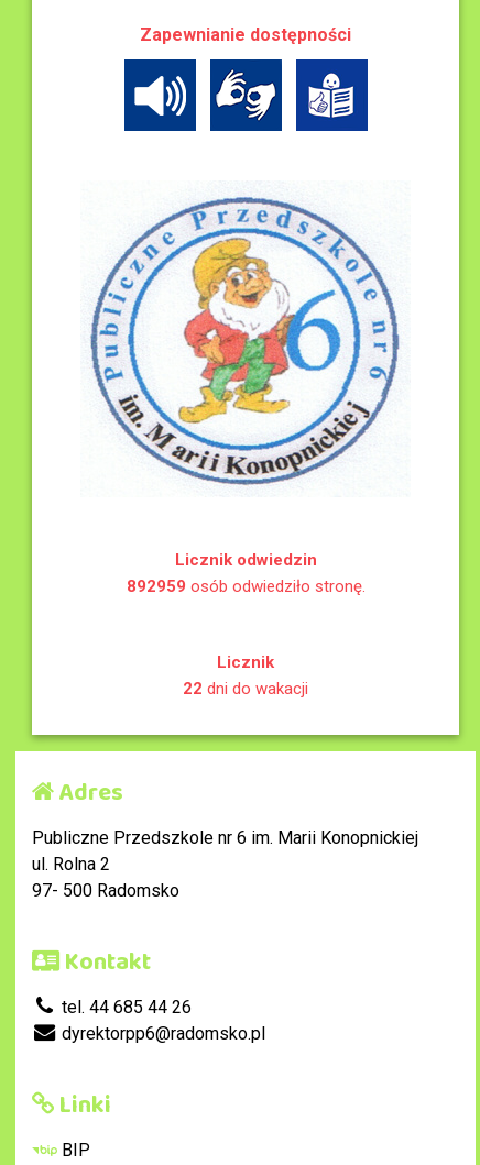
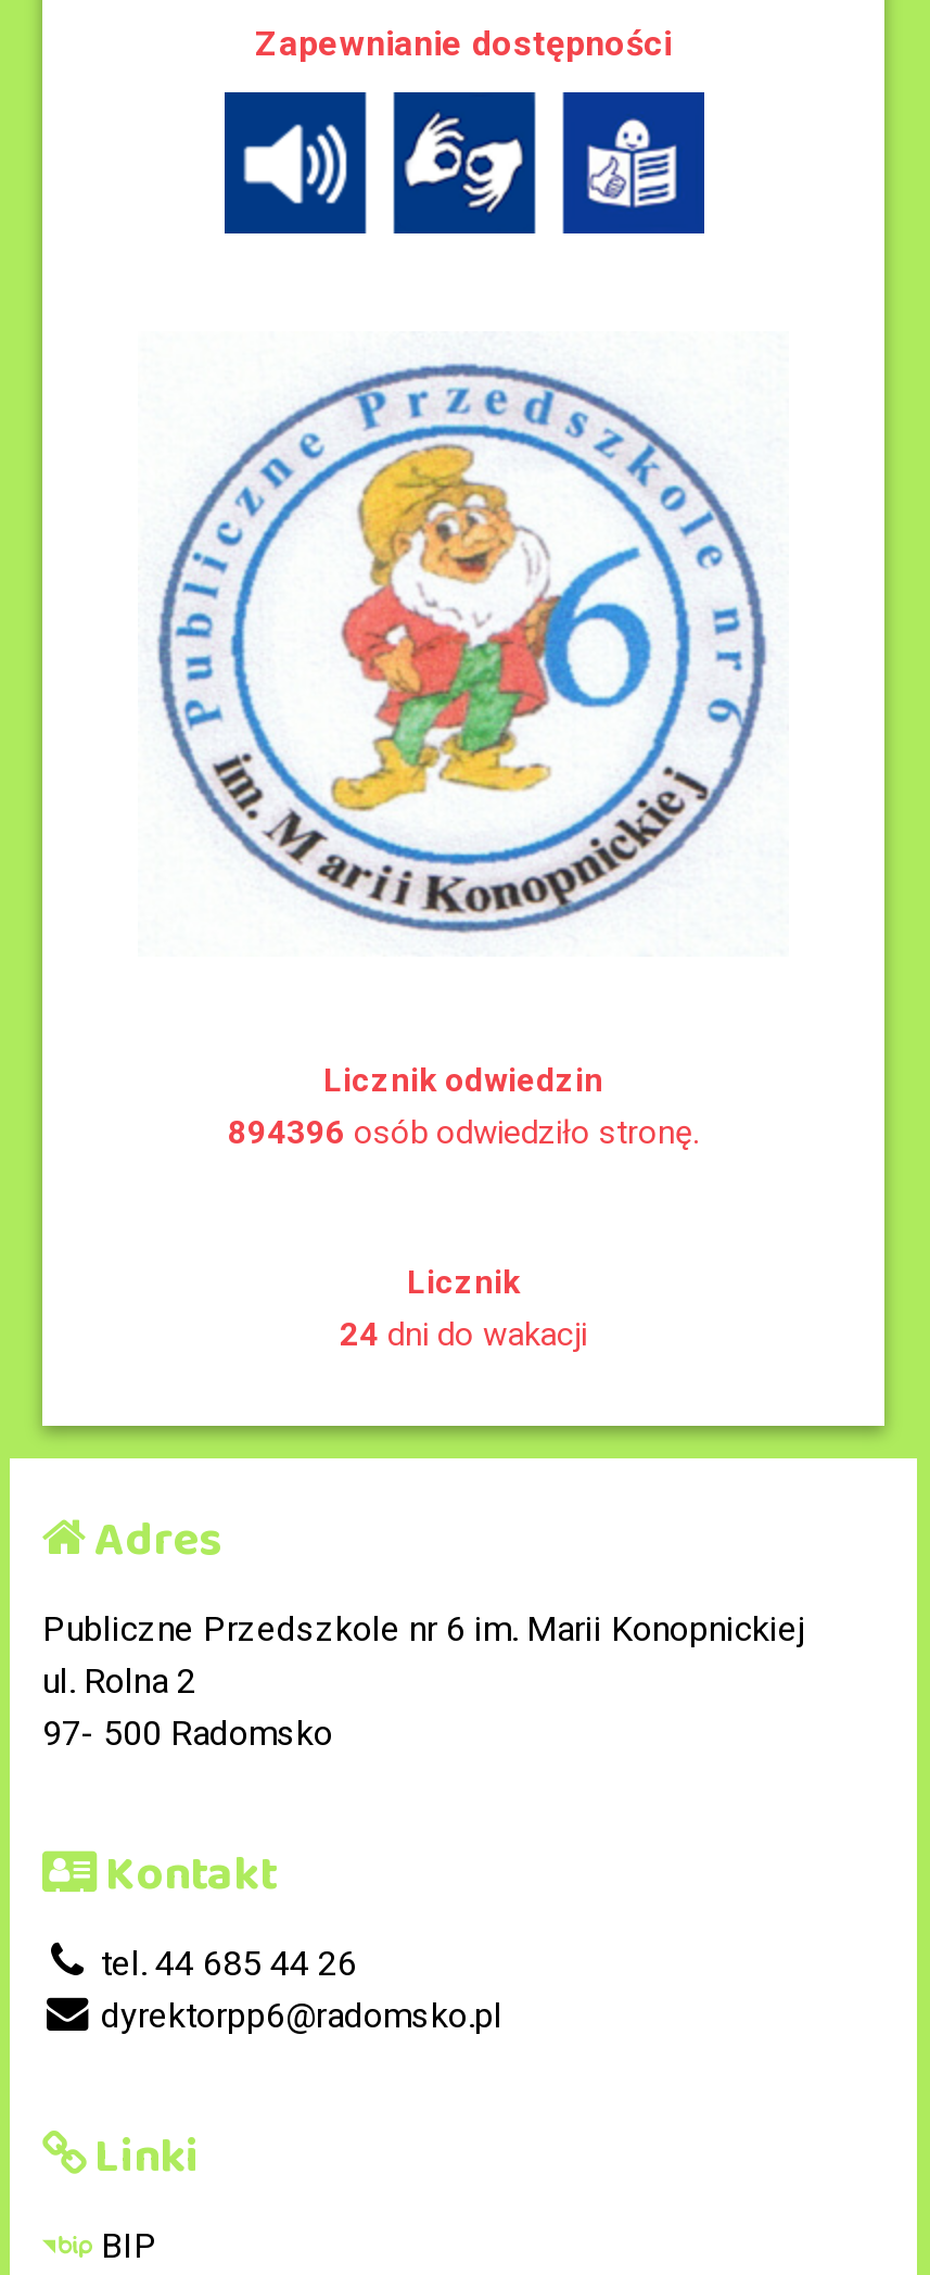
- 892959 osób odwiedziło stronę.
+ 894396 osób odwiedziło stronę.

- 22 dni do wakacji
+ 24 dni do wakacji
